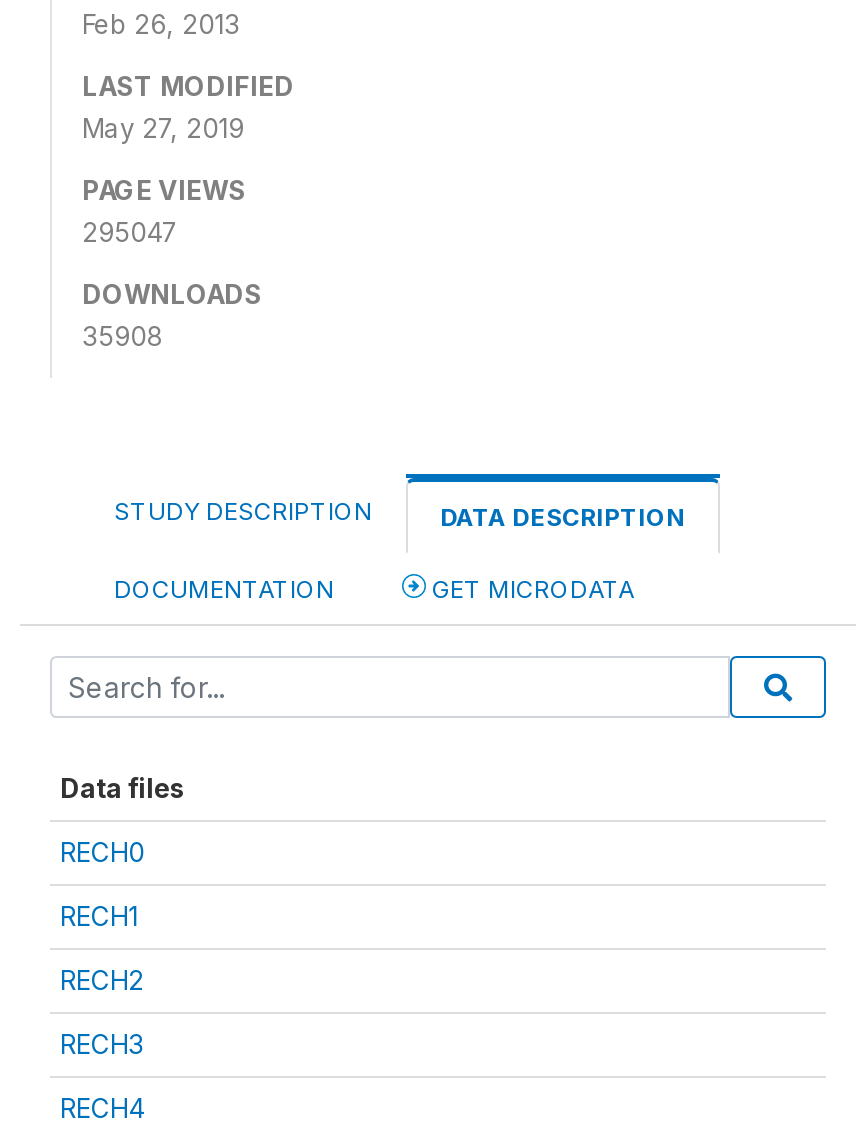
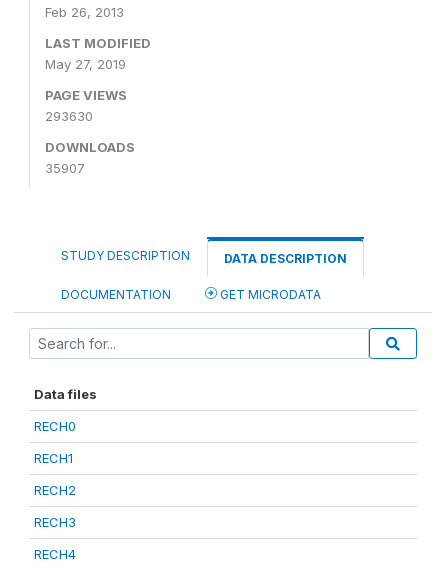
- 295047
+ 293630

- 35908
+ 35907
